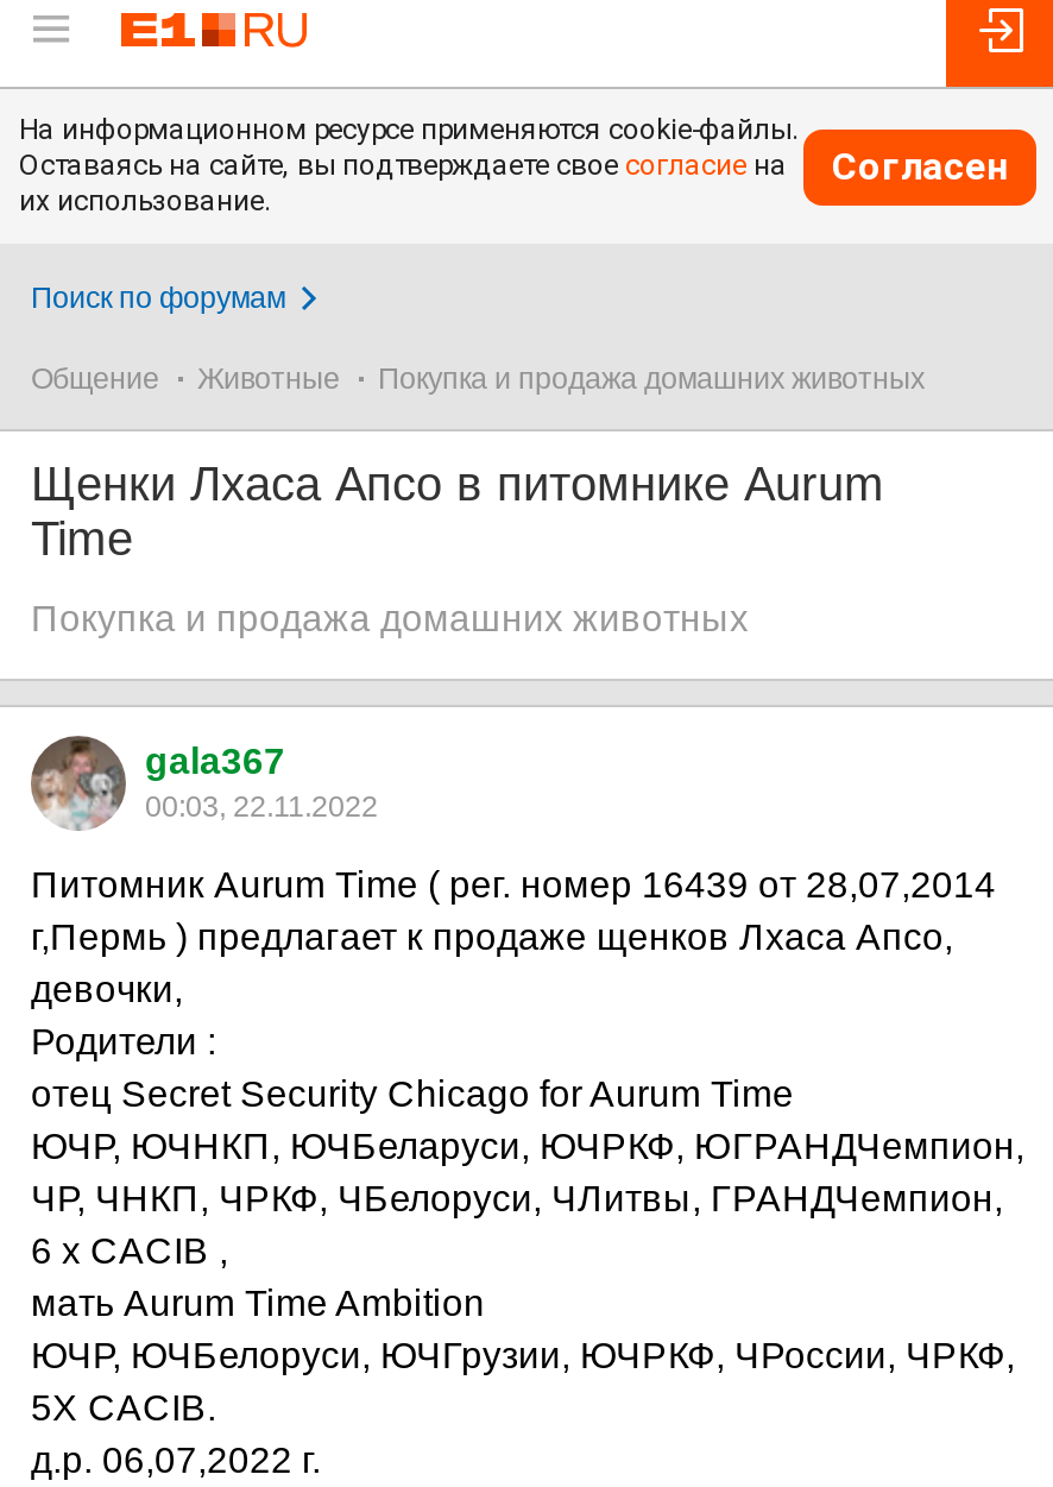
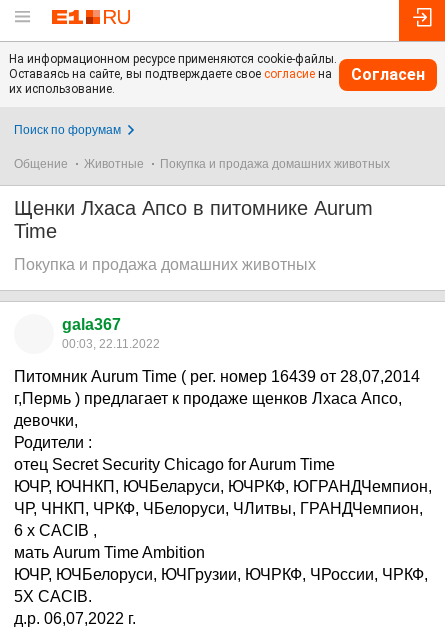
- [image]
